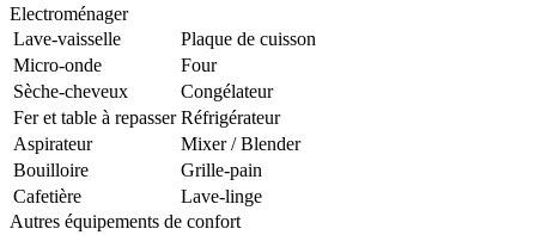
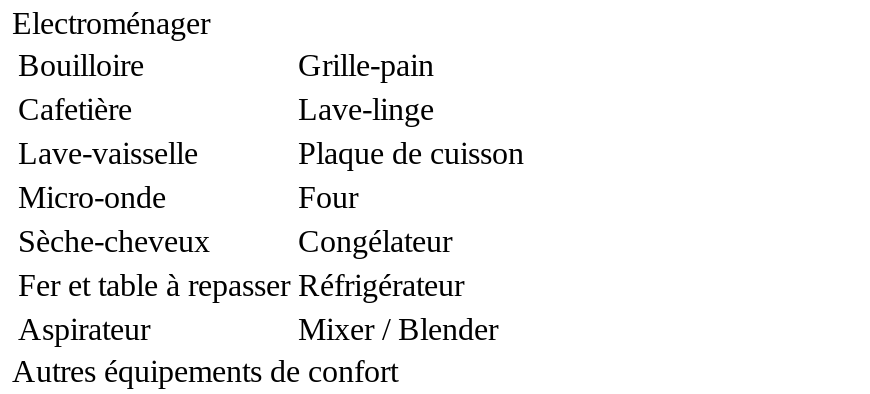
moved down: Lave-vaisselle | Plaque de cuisson | Micro-onde | ... | Aspirateur | Mixer / Blender

moved up: Bouilloire | Grille-pain | Cafetière | Lave-linge
